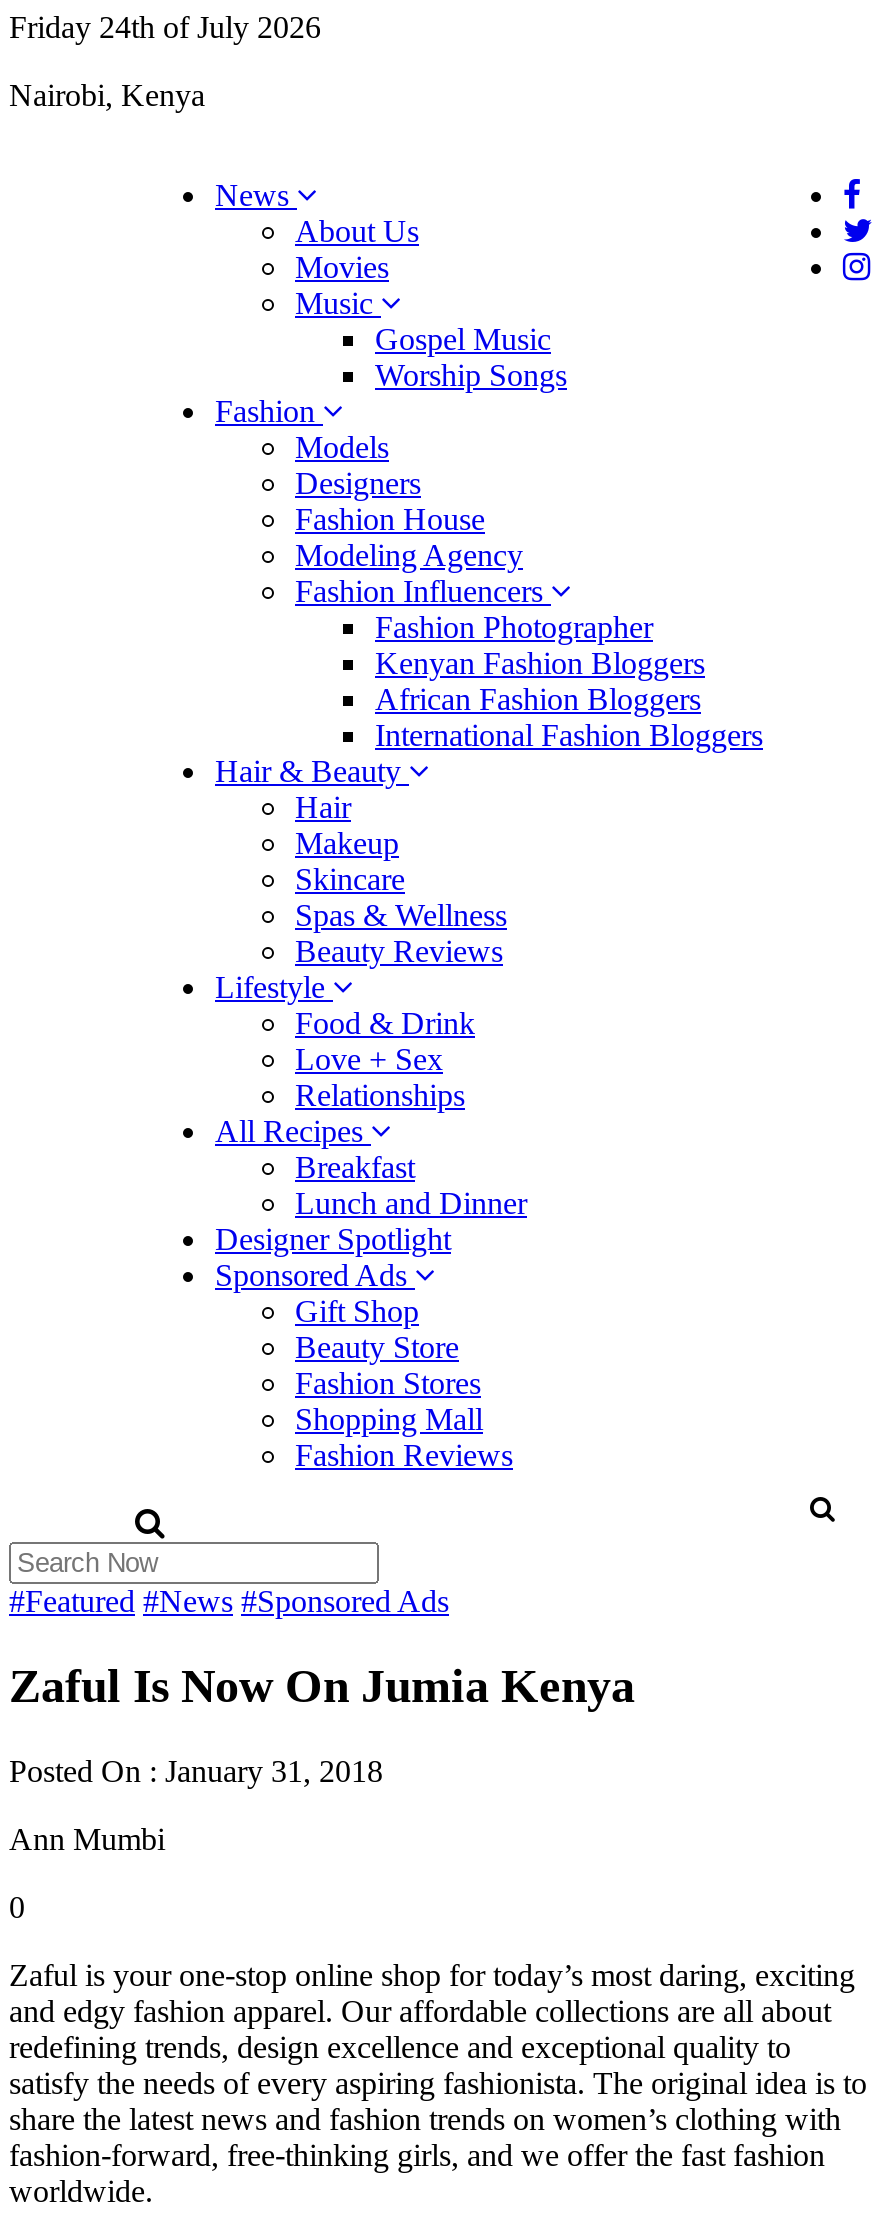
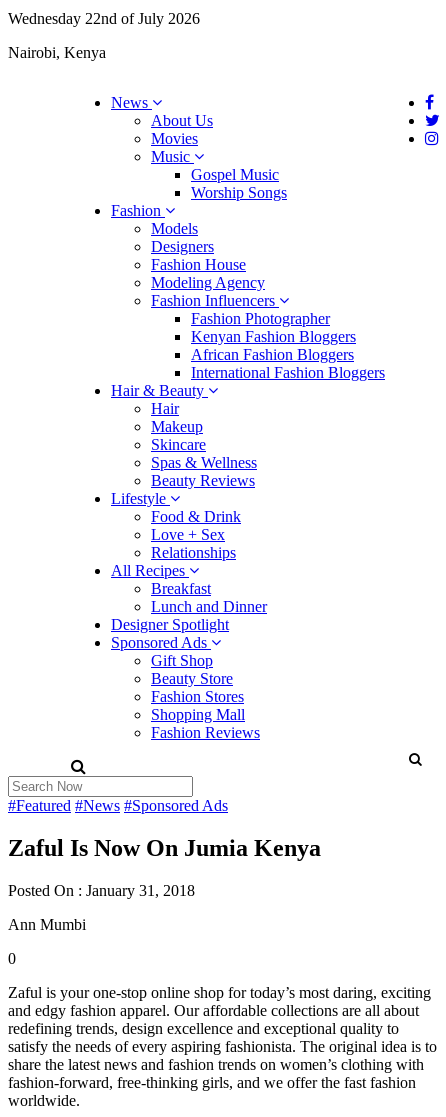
- Friday 24th of July 2026
+ Wednesday 22nd of July 2026
